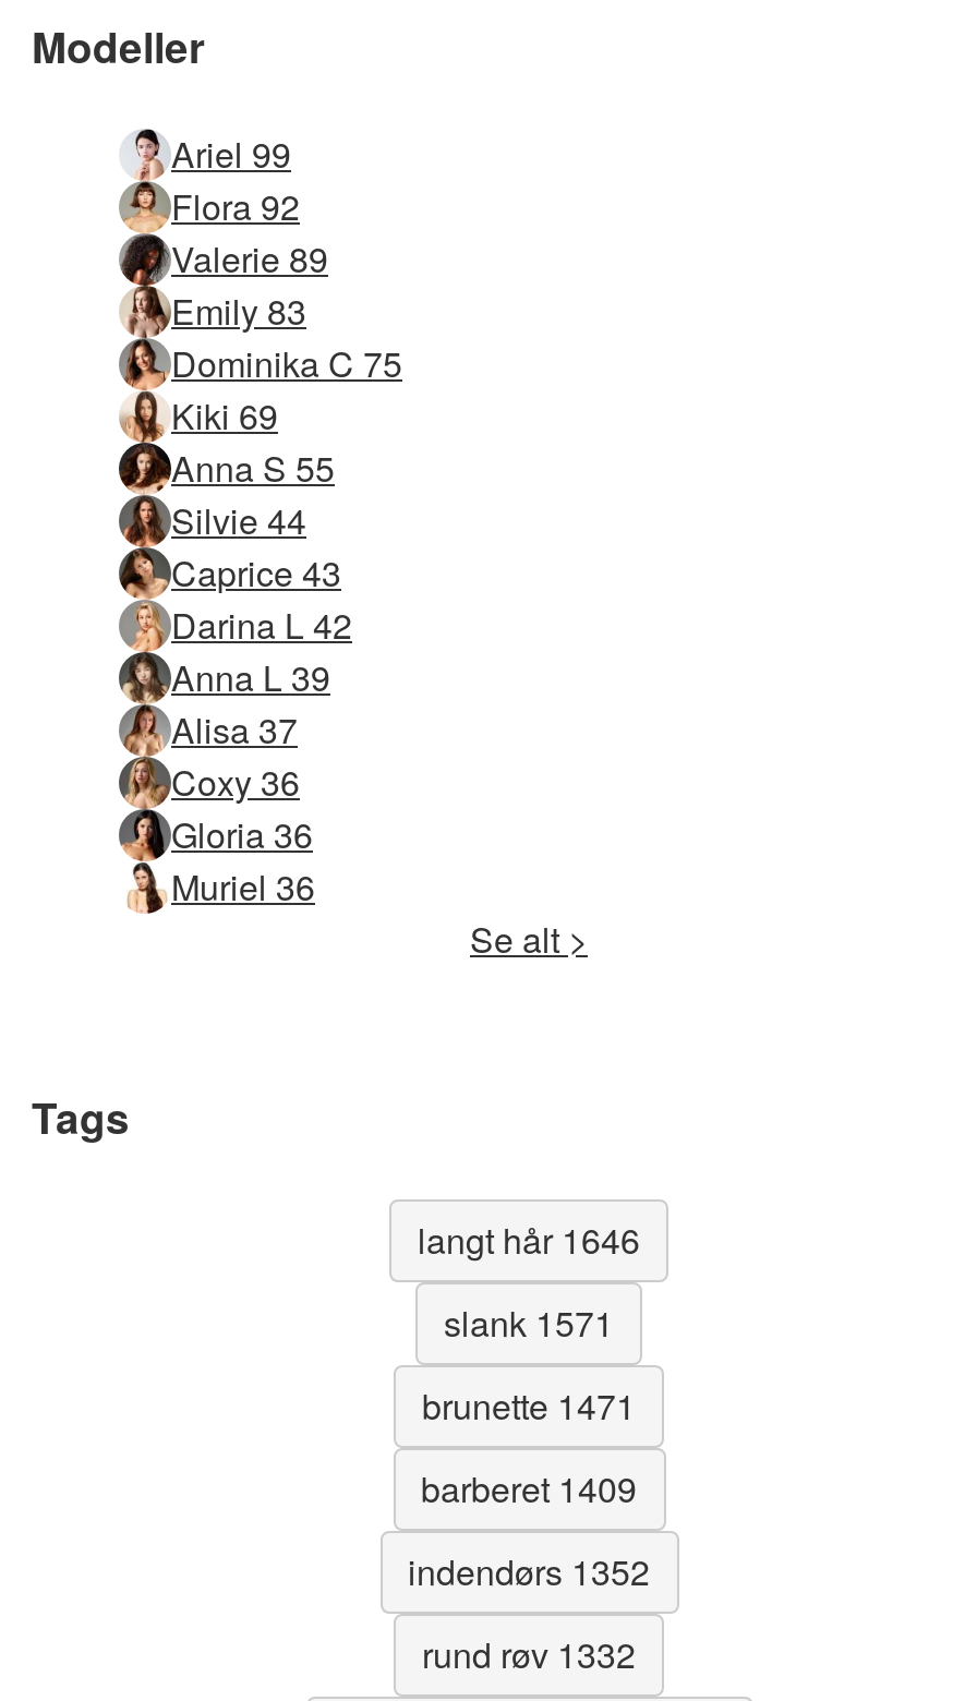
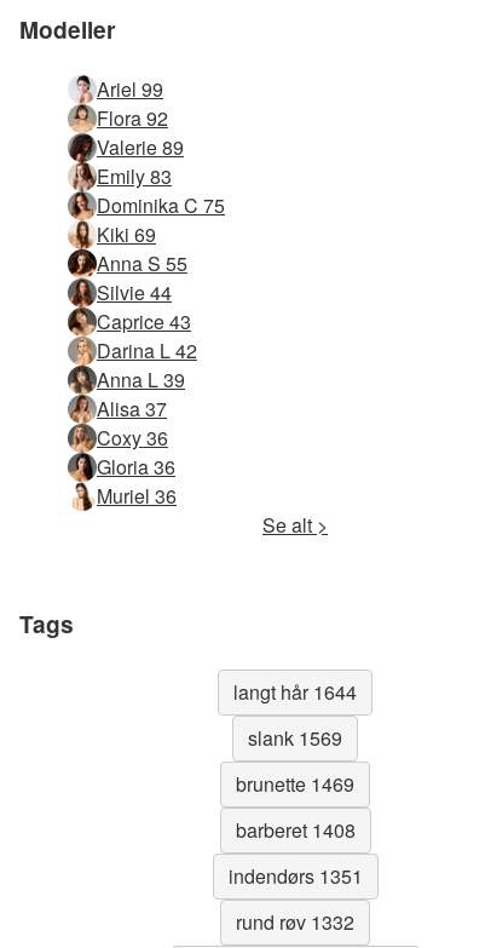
- langt hår 1646
+ langt hår 1644

- slank 1571
+ slank 1569

- brunette 1471
+ brunette 1469

- barberet 1409
+ barberet 1408

- indendørs 1352
+ indendørs 1351
